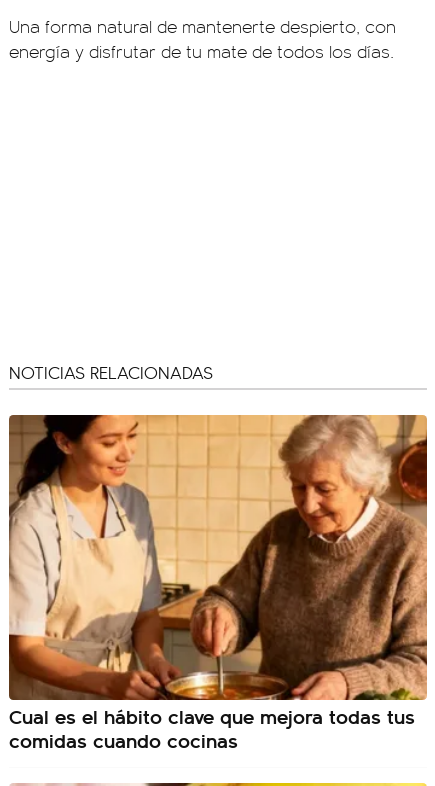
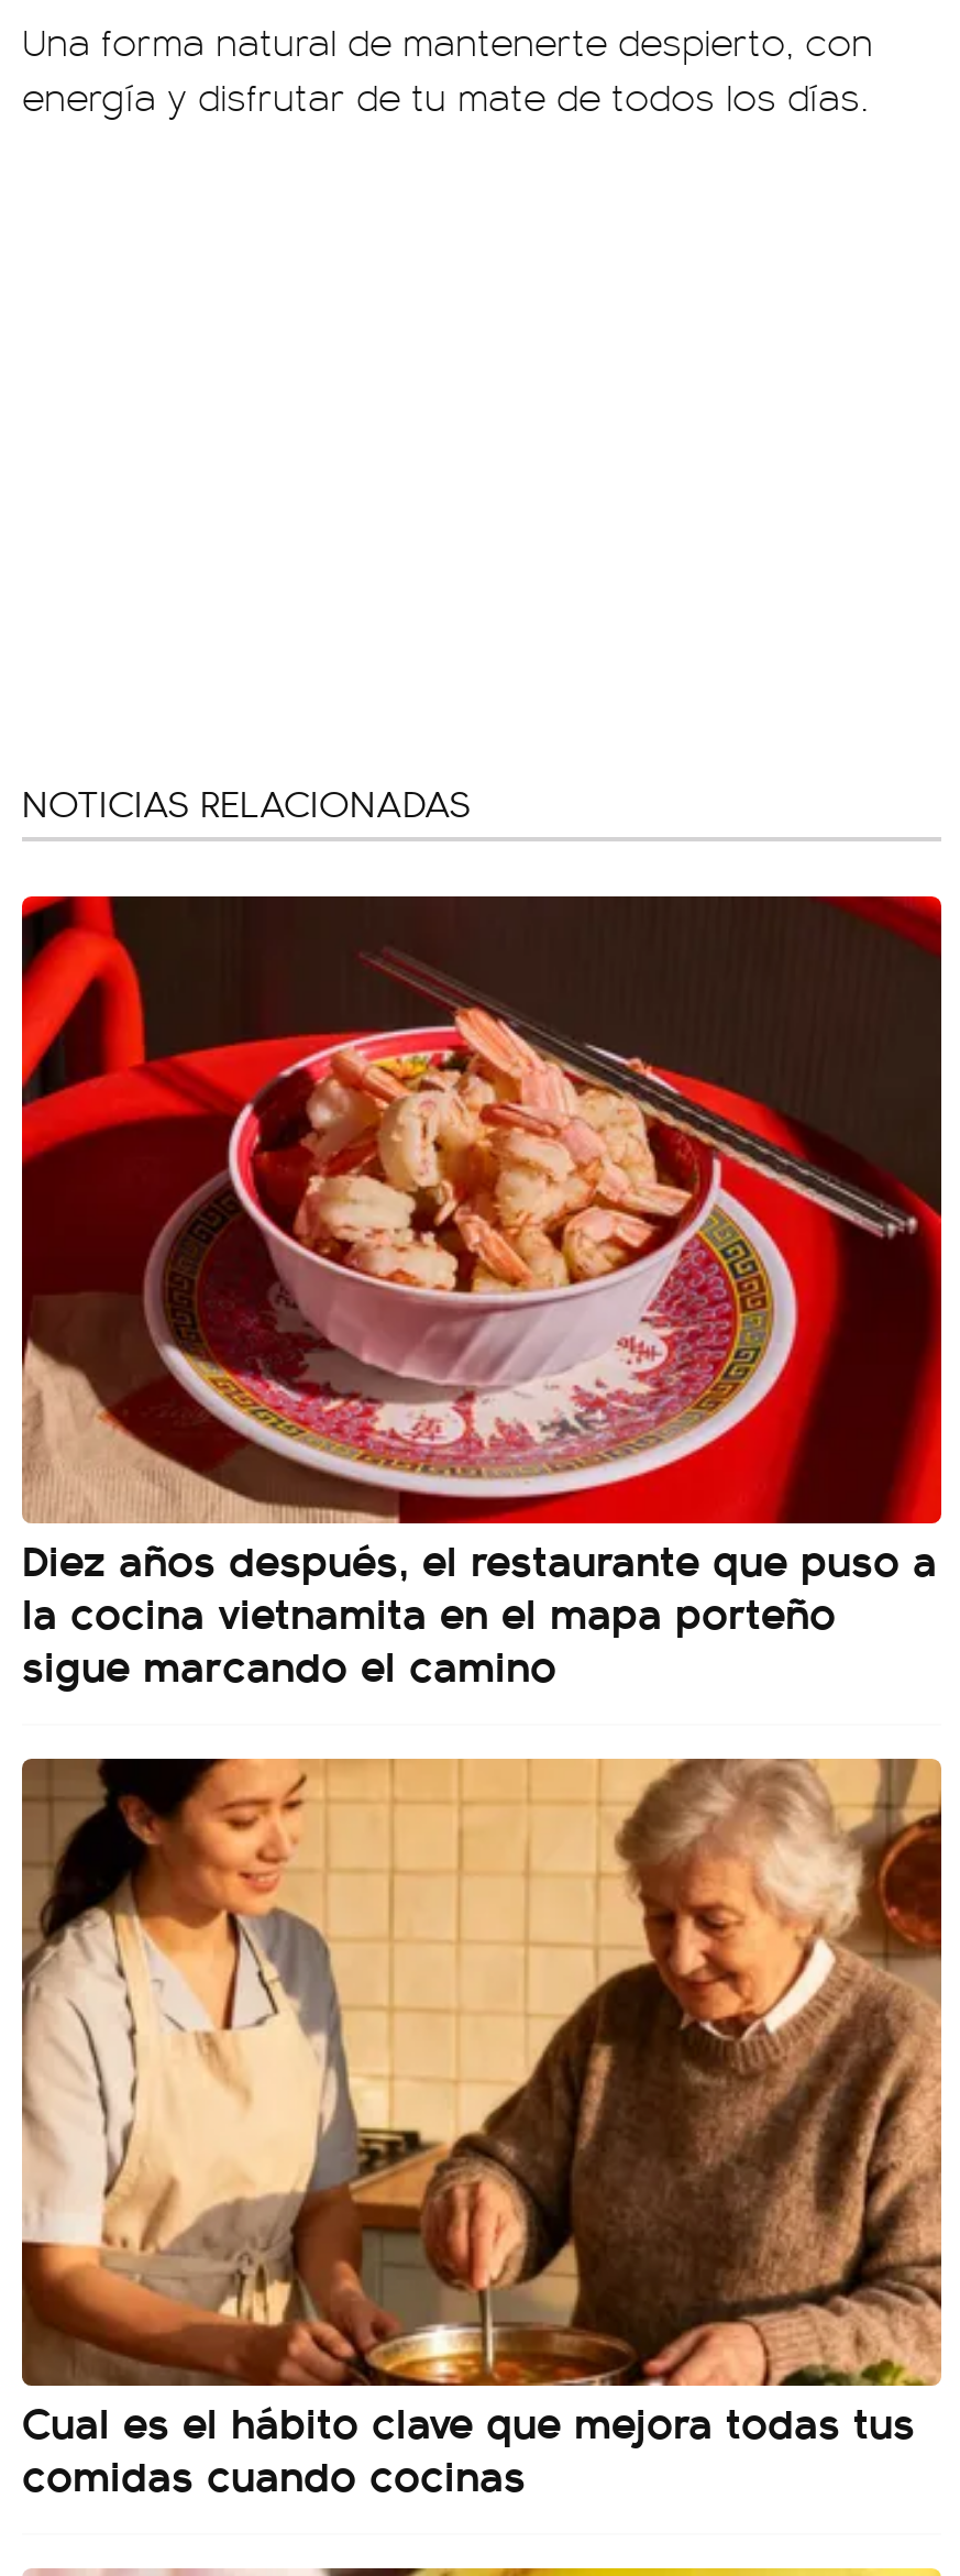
+ [image]
+ Diez años después, el restaurante que puso a
+ la cocina vietnamita en el mapa porteño
+ sigue marcando el camino
